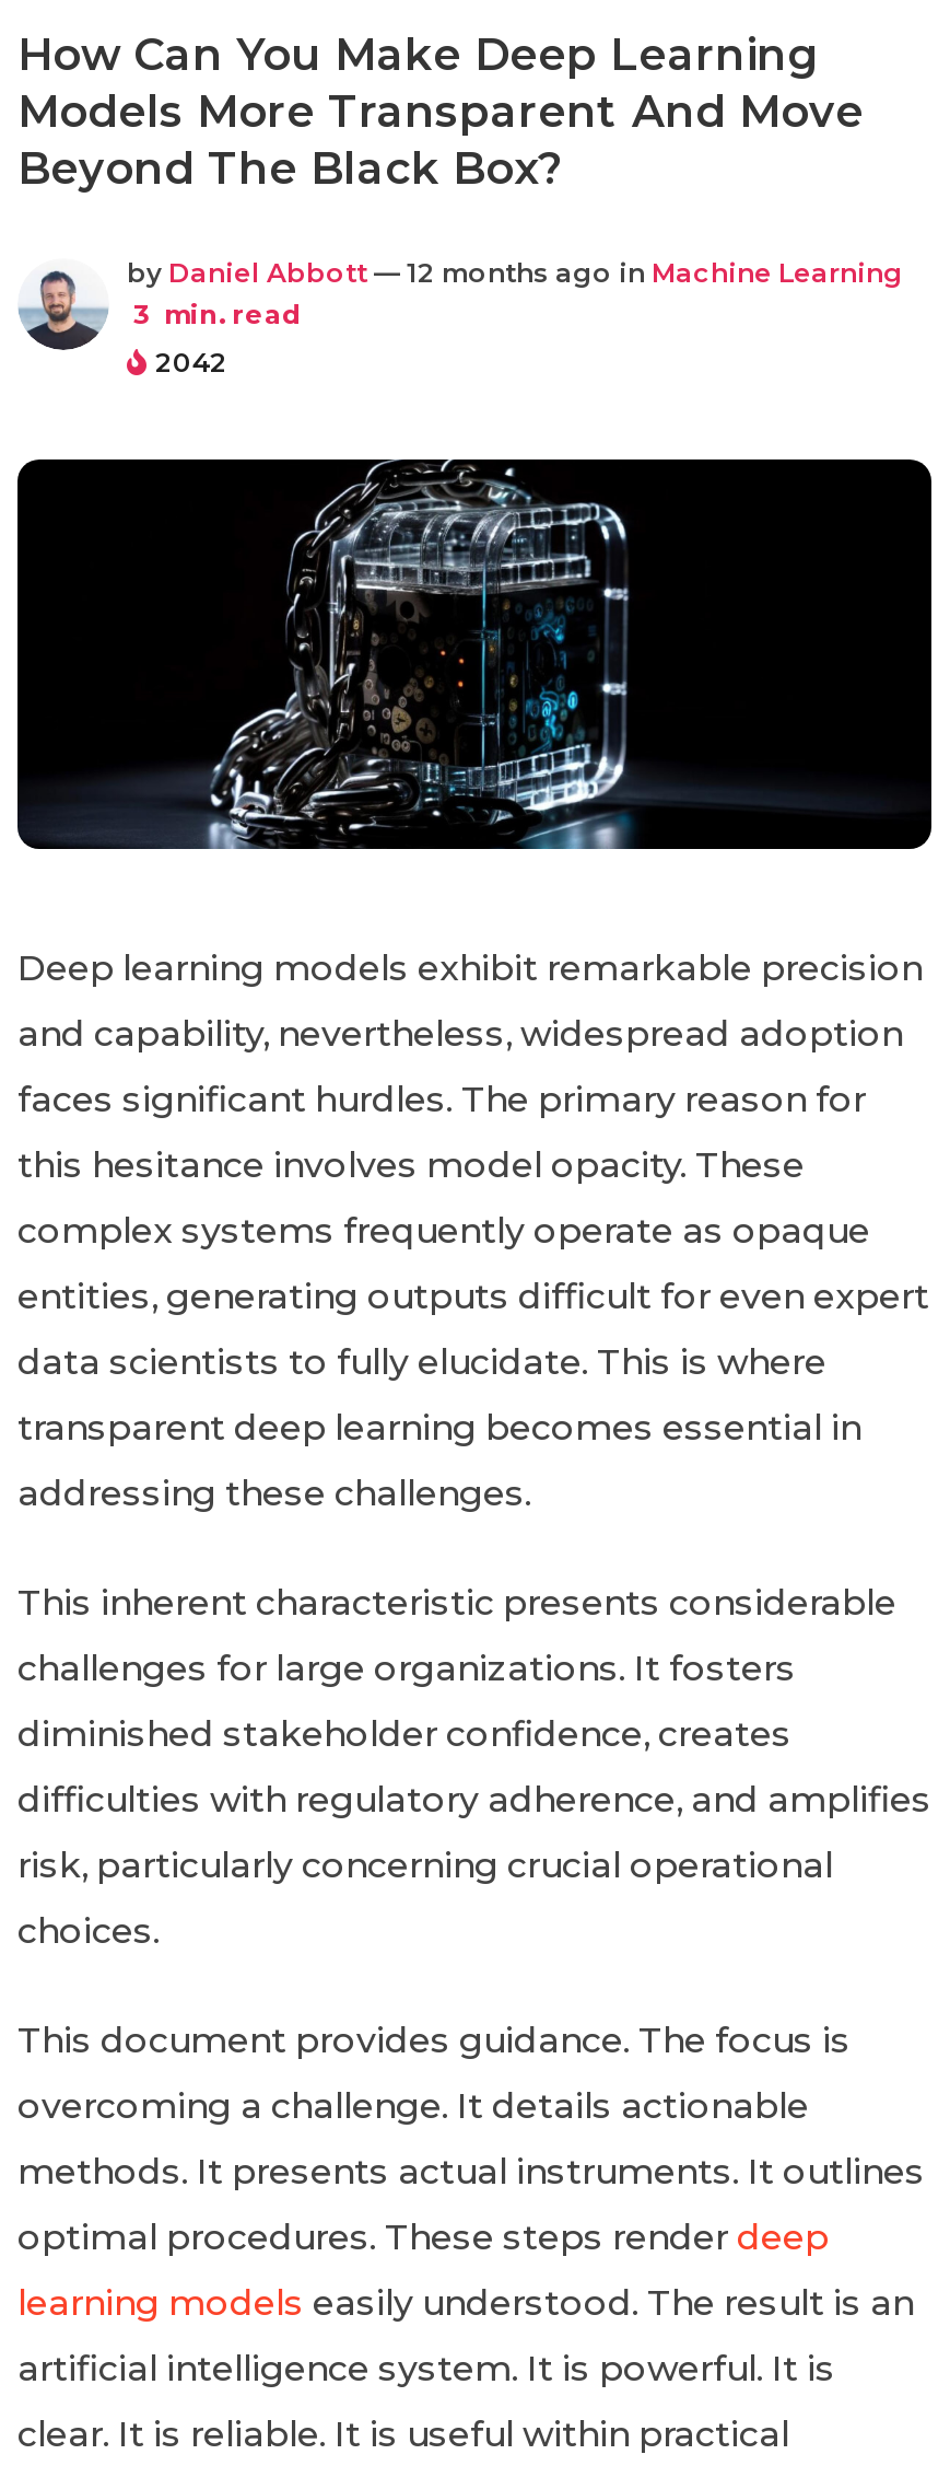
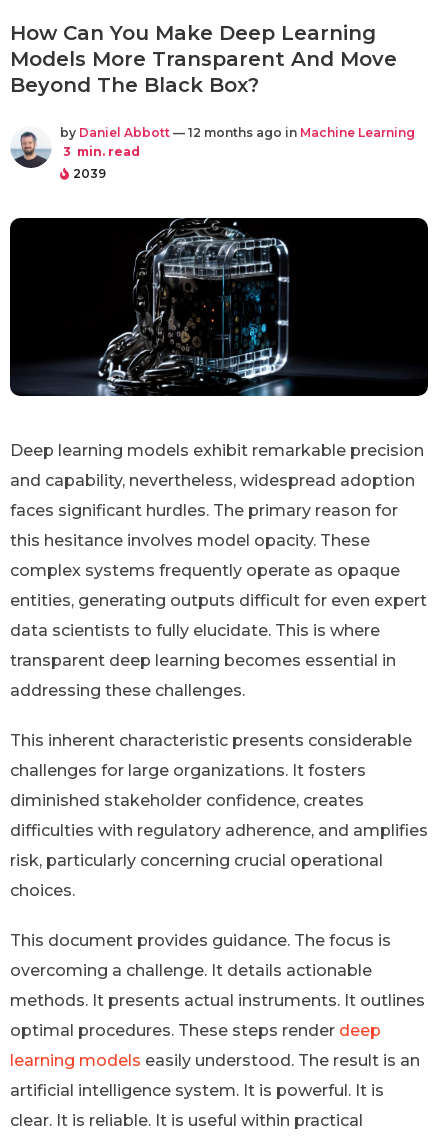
- 2042
+ 2039
